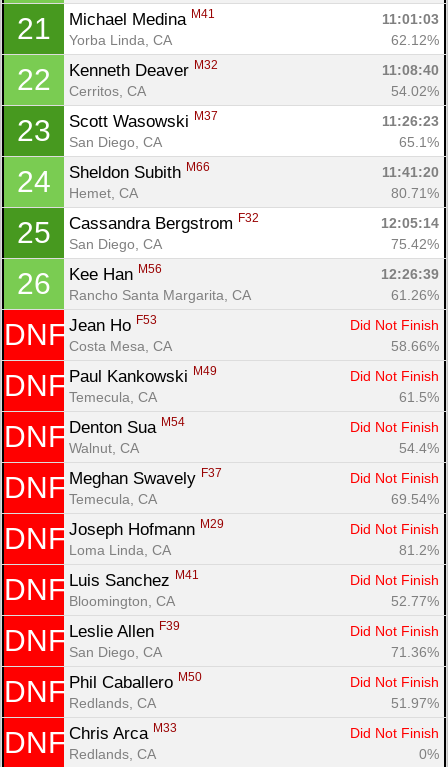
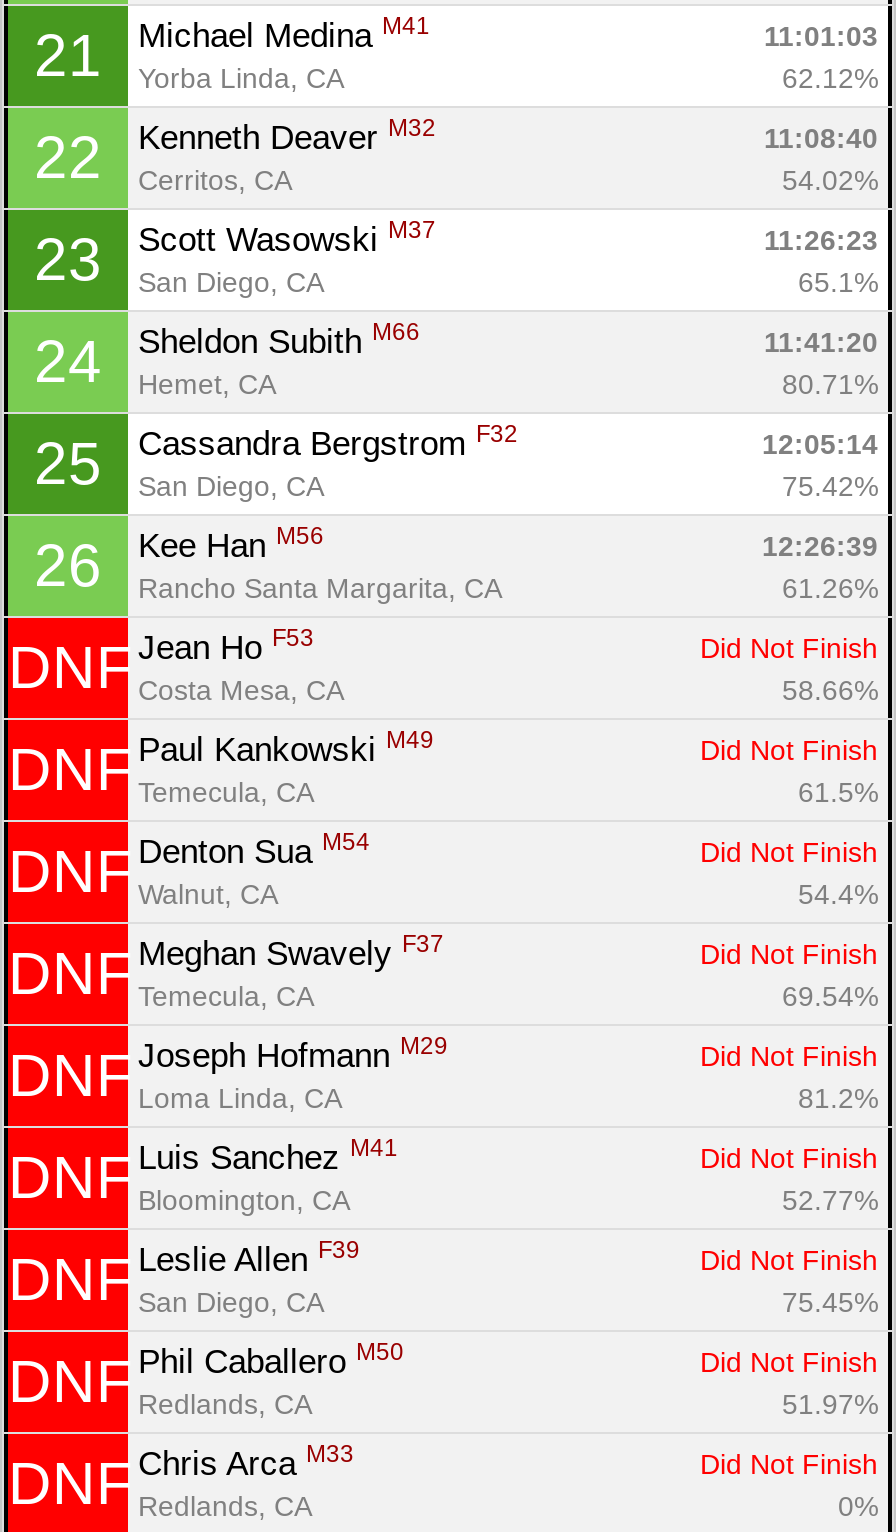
- 71.36%
+ 75.45%
